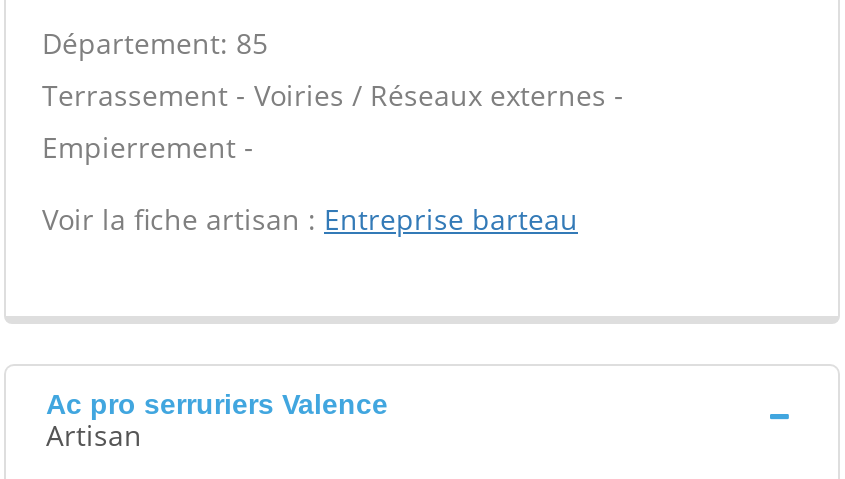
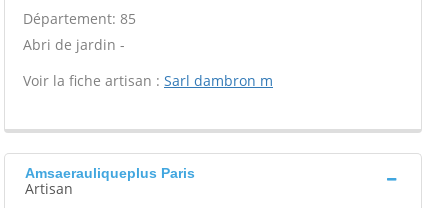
- Terrassement - Voiries / Réseaux externes -
- Empierrement -
+ Abri de jardin -

- Voir la fiche artisan : Entreprise barteau
+ Voir la fiche artisan : Sarl dambron m

- Ac pro serruriers Valence
+ Amsaerauliqueplus Paris
